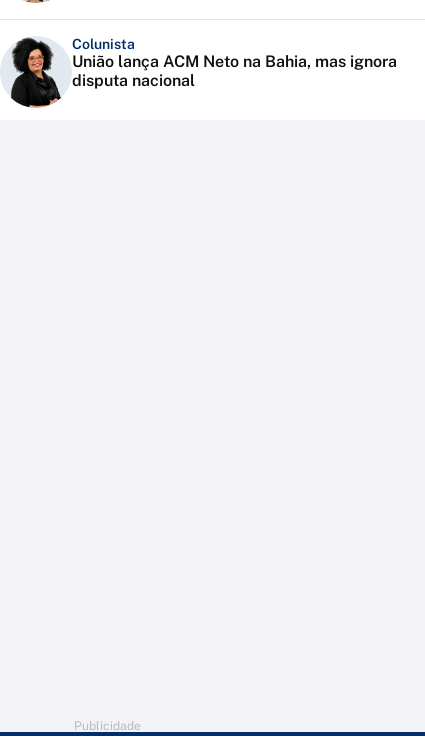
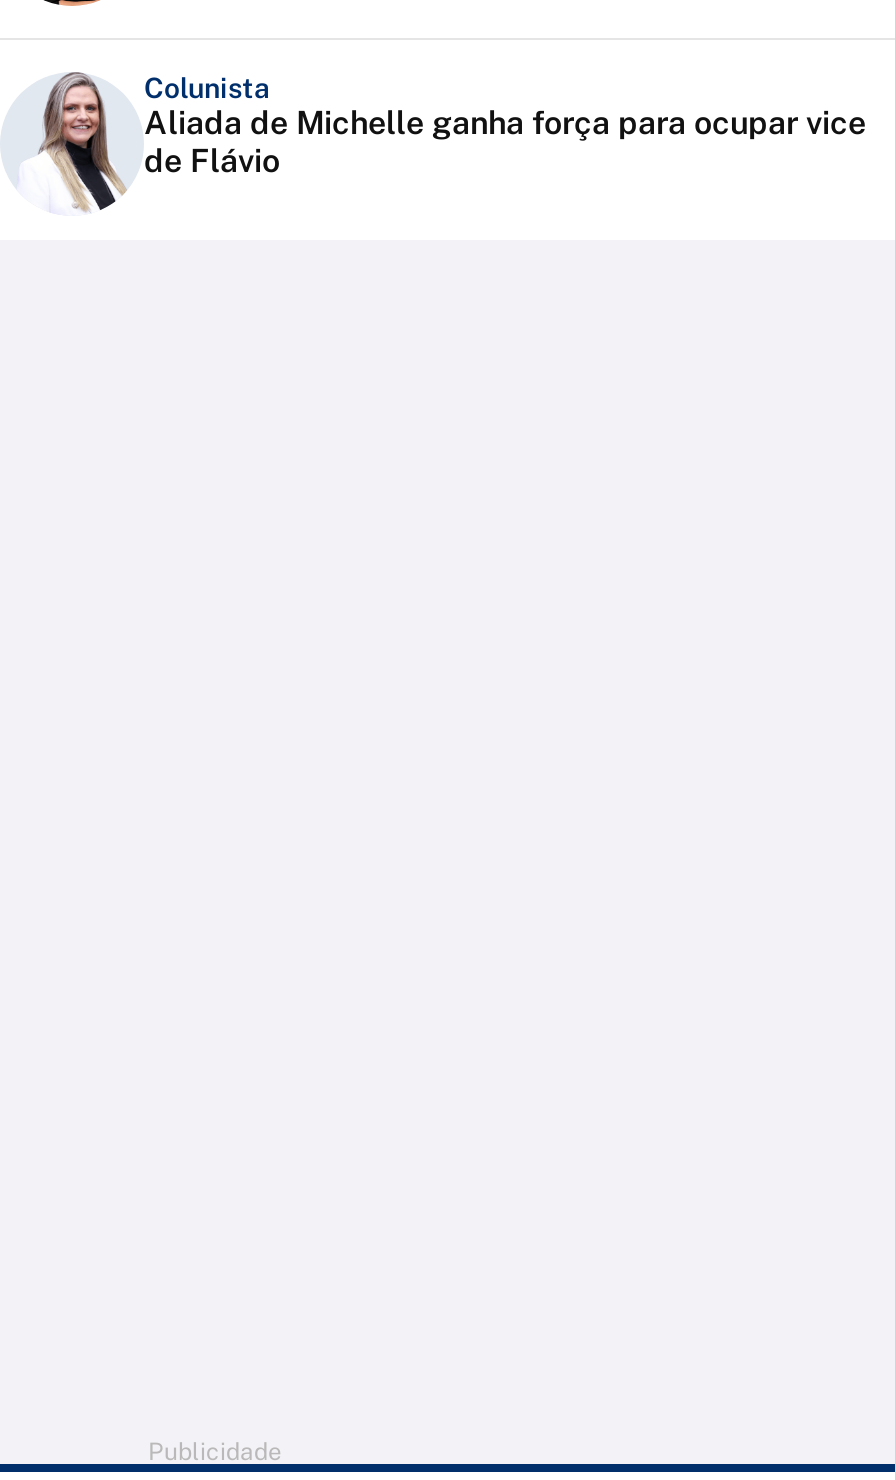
- [image]
- União lança ACM Neto na Bahia, mas ignora
- disputa nacional
+ [image]
+ Aliada de Michelle ganha força para ocupar vice
+ de Flávio
